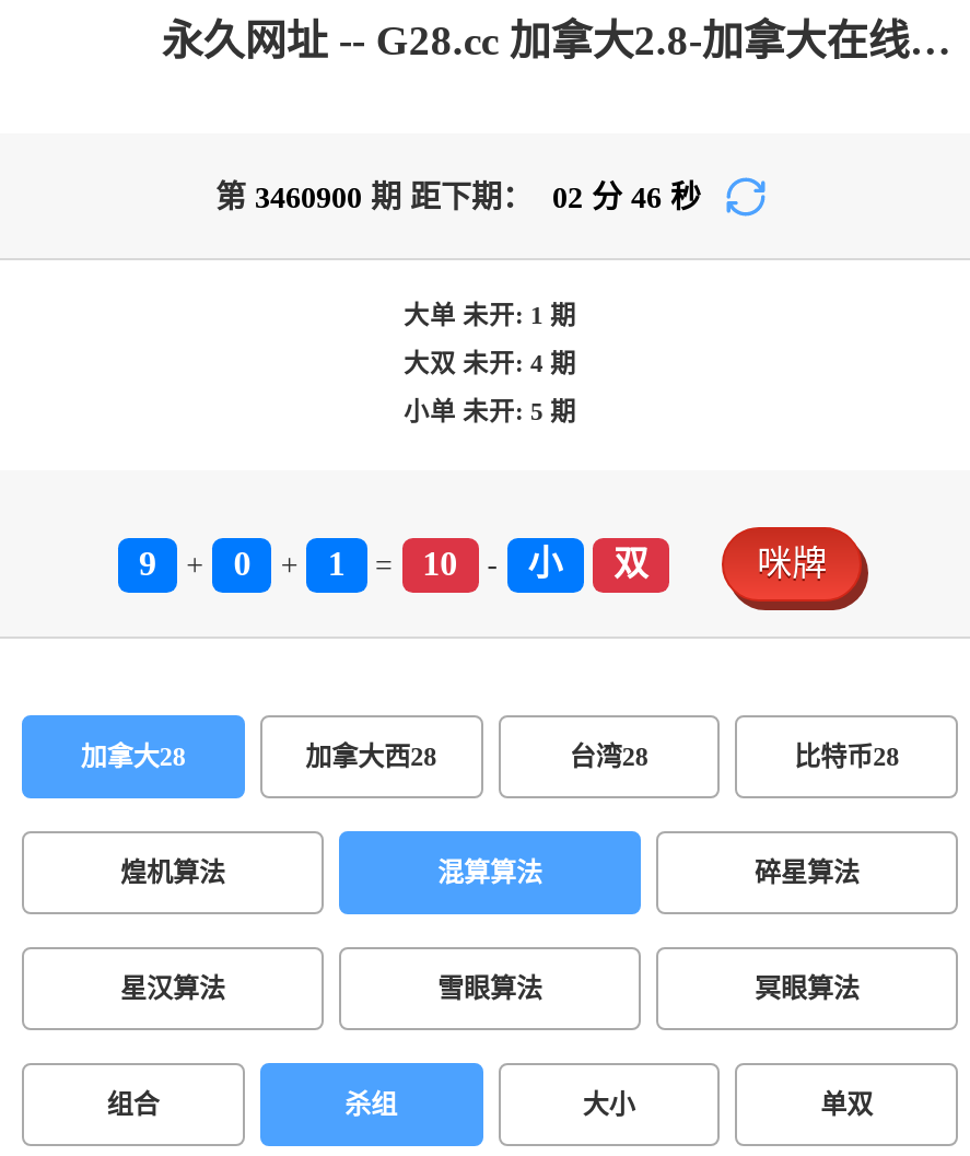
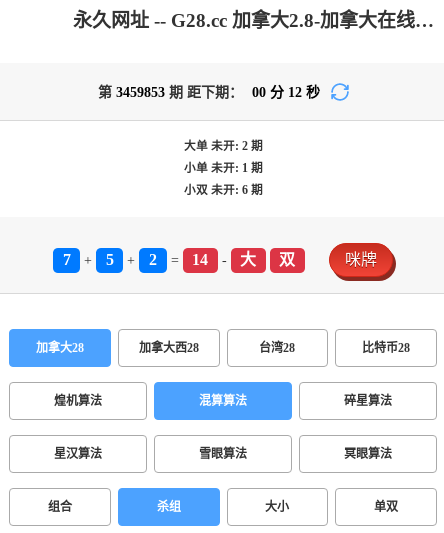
- 第3460900期 距下期： 02分 46秒
+ 第3459853期 距下期： 00分 12秒

- 大单未开: 1期
+ 大单未开: 2期

- 大双未开: 4期
+ 小单未开: 1期

- 小单未开: 5期
+ 小双未开: 6期

- 9
+ 7

- 0
+ 5

- 1
+ 2

- 10
+ 14

- 小
+ 大
